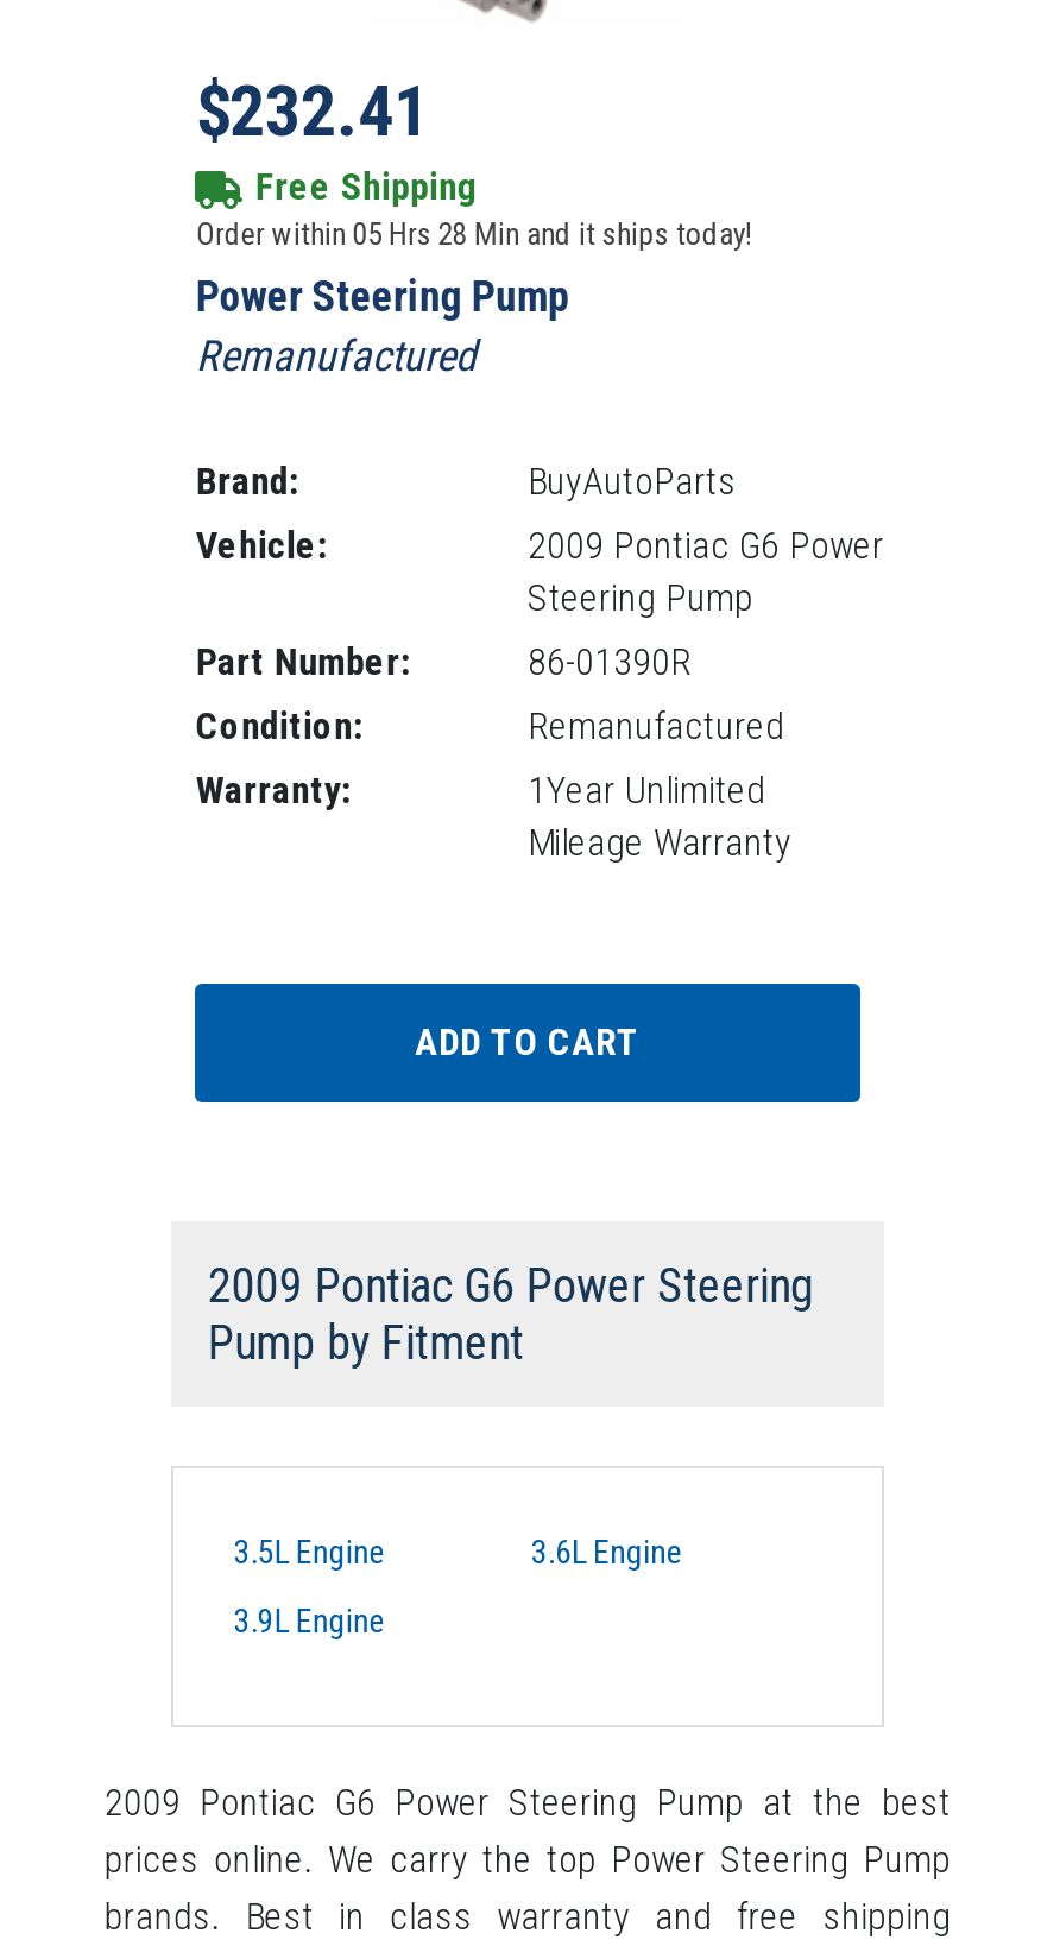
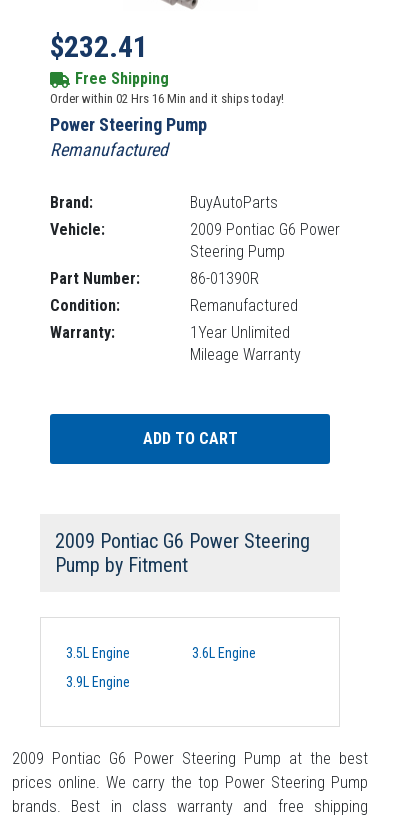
- Order within 05 Hrs 28 Min and it ships today!
+ Order within 02 Hrs 16 Min and it ships today!
